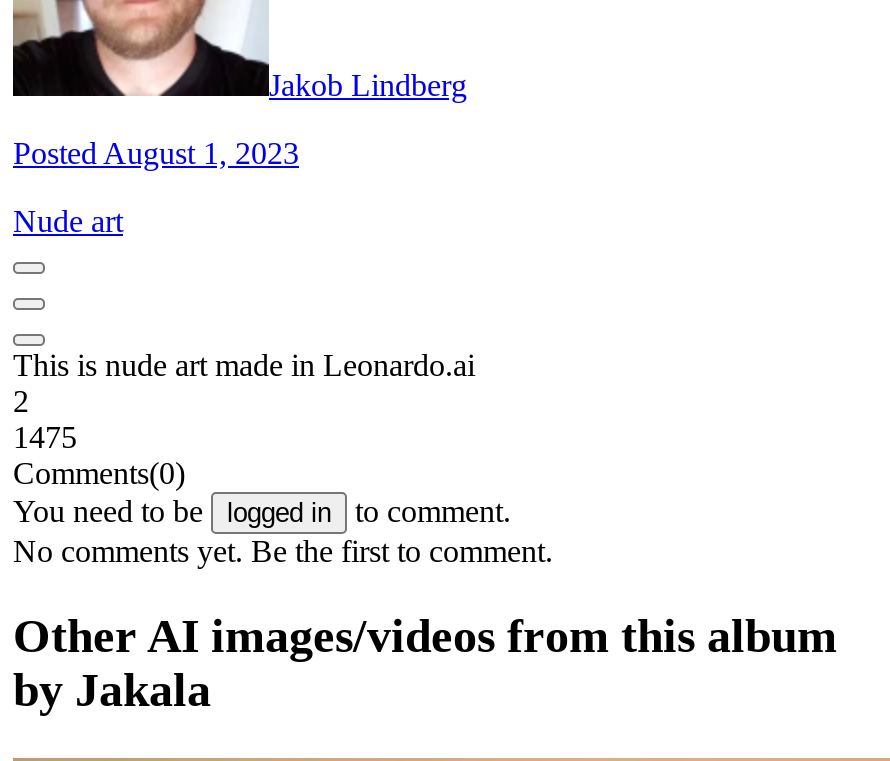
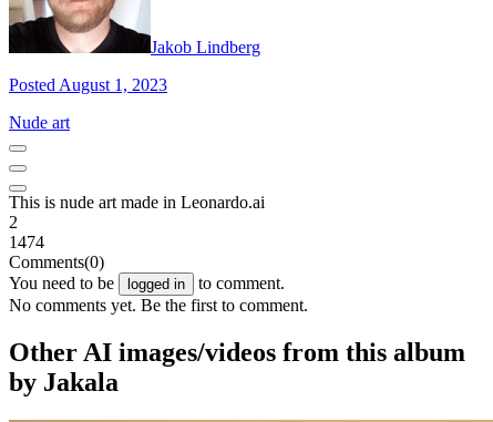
- 1475
+ 1474
